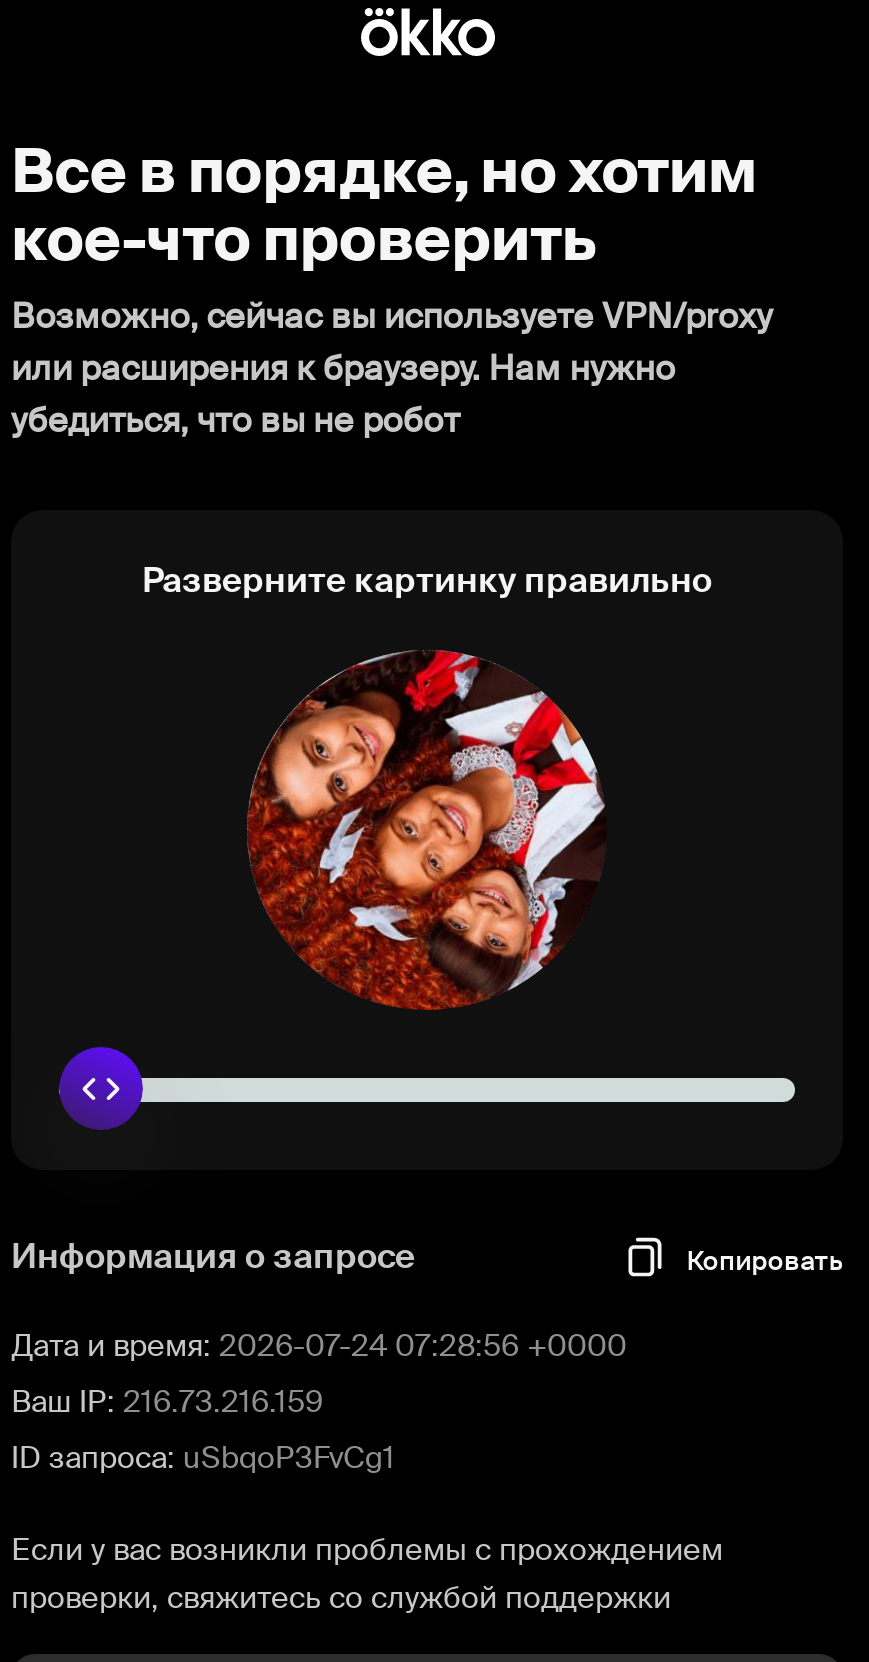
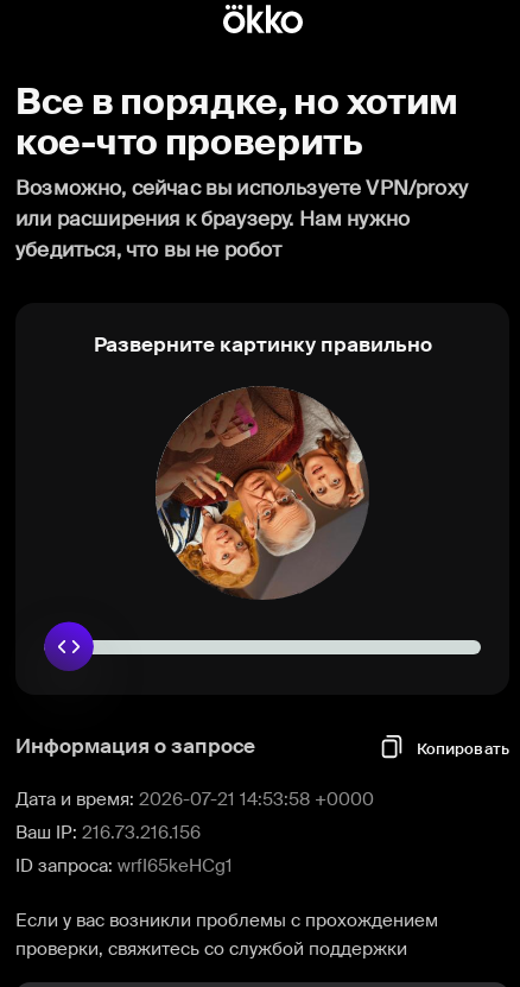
- [image]
+ [image]

- Дата и время: 2026-07-24 07:28:56 +0000
+ Дата и время: 2026-07-21 14:53:58 +0000

- Ваш IP: 216.73.216.159
+ Ваш IP: 216.73.216.156

- ID запроса: uSbqoP3FvCg1
+ ID запроса: wrfI65keHCg1
